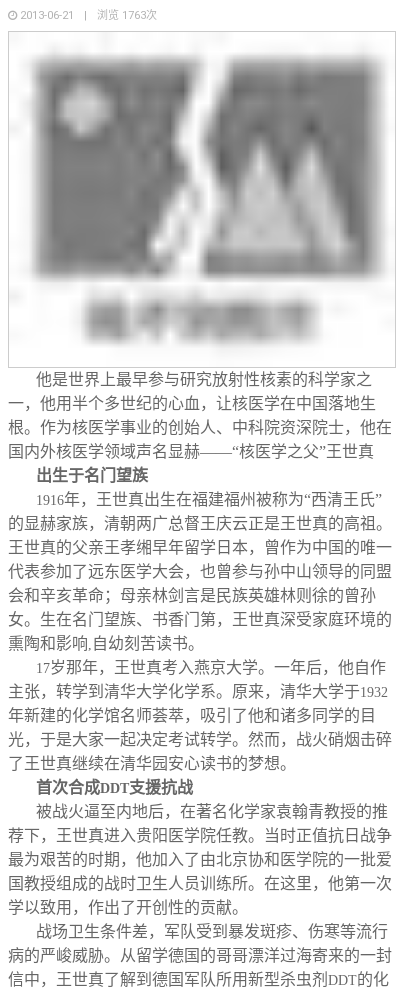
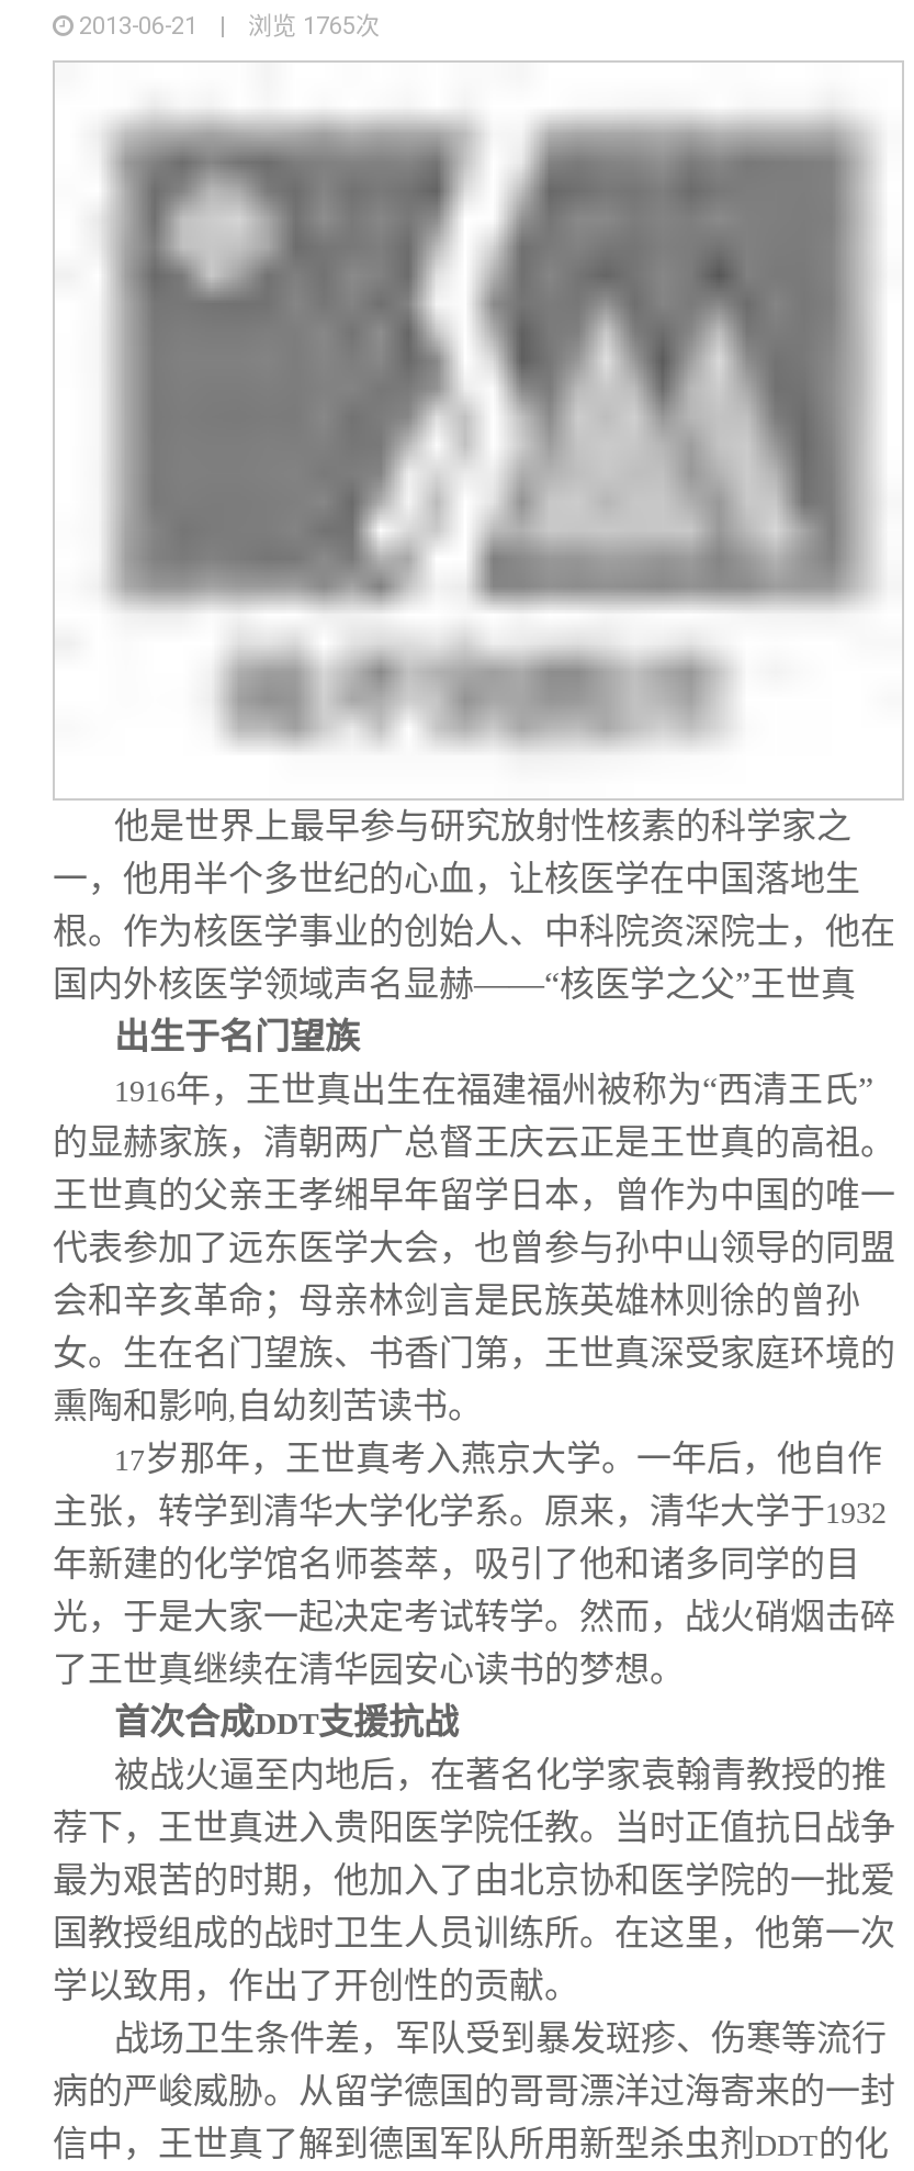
- 浏览1763次
+ 浏览1765次
